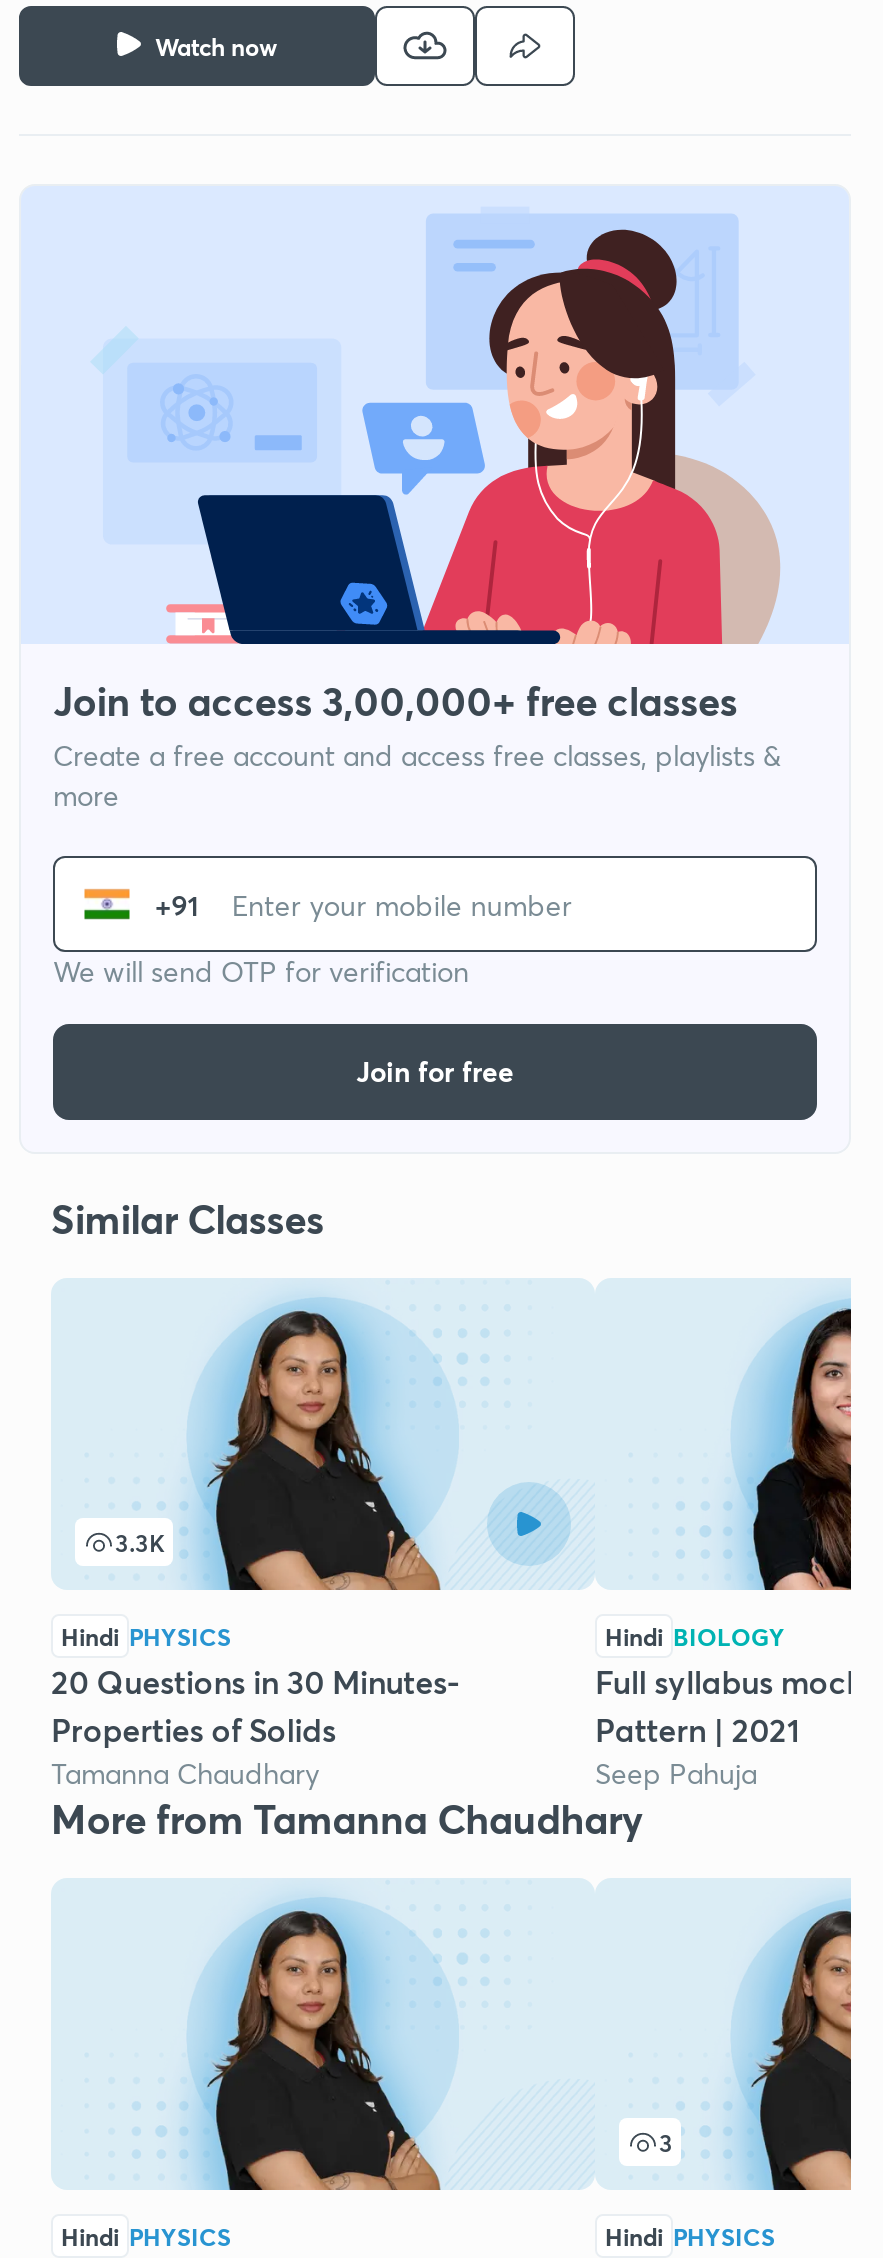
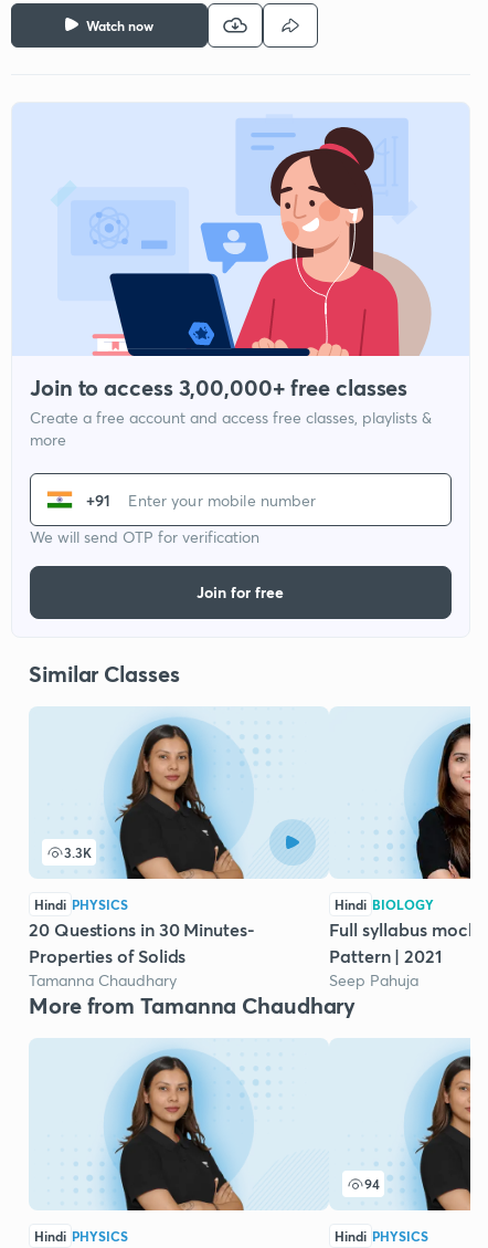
- 3
+ 94
